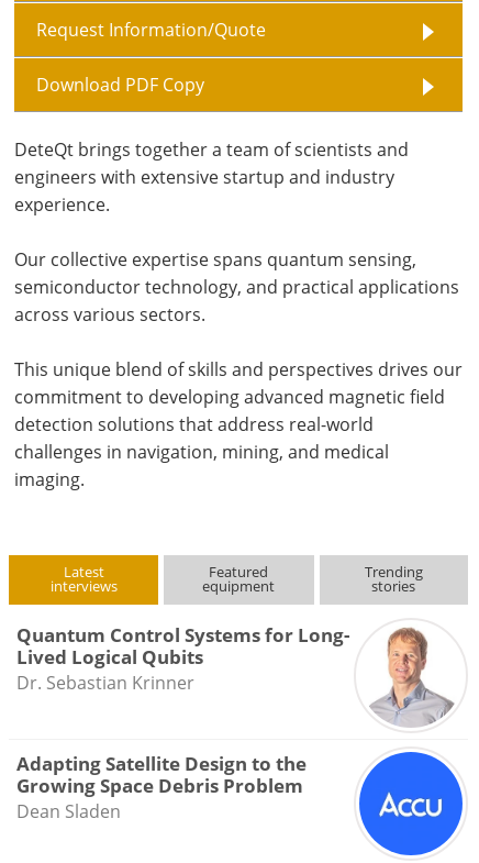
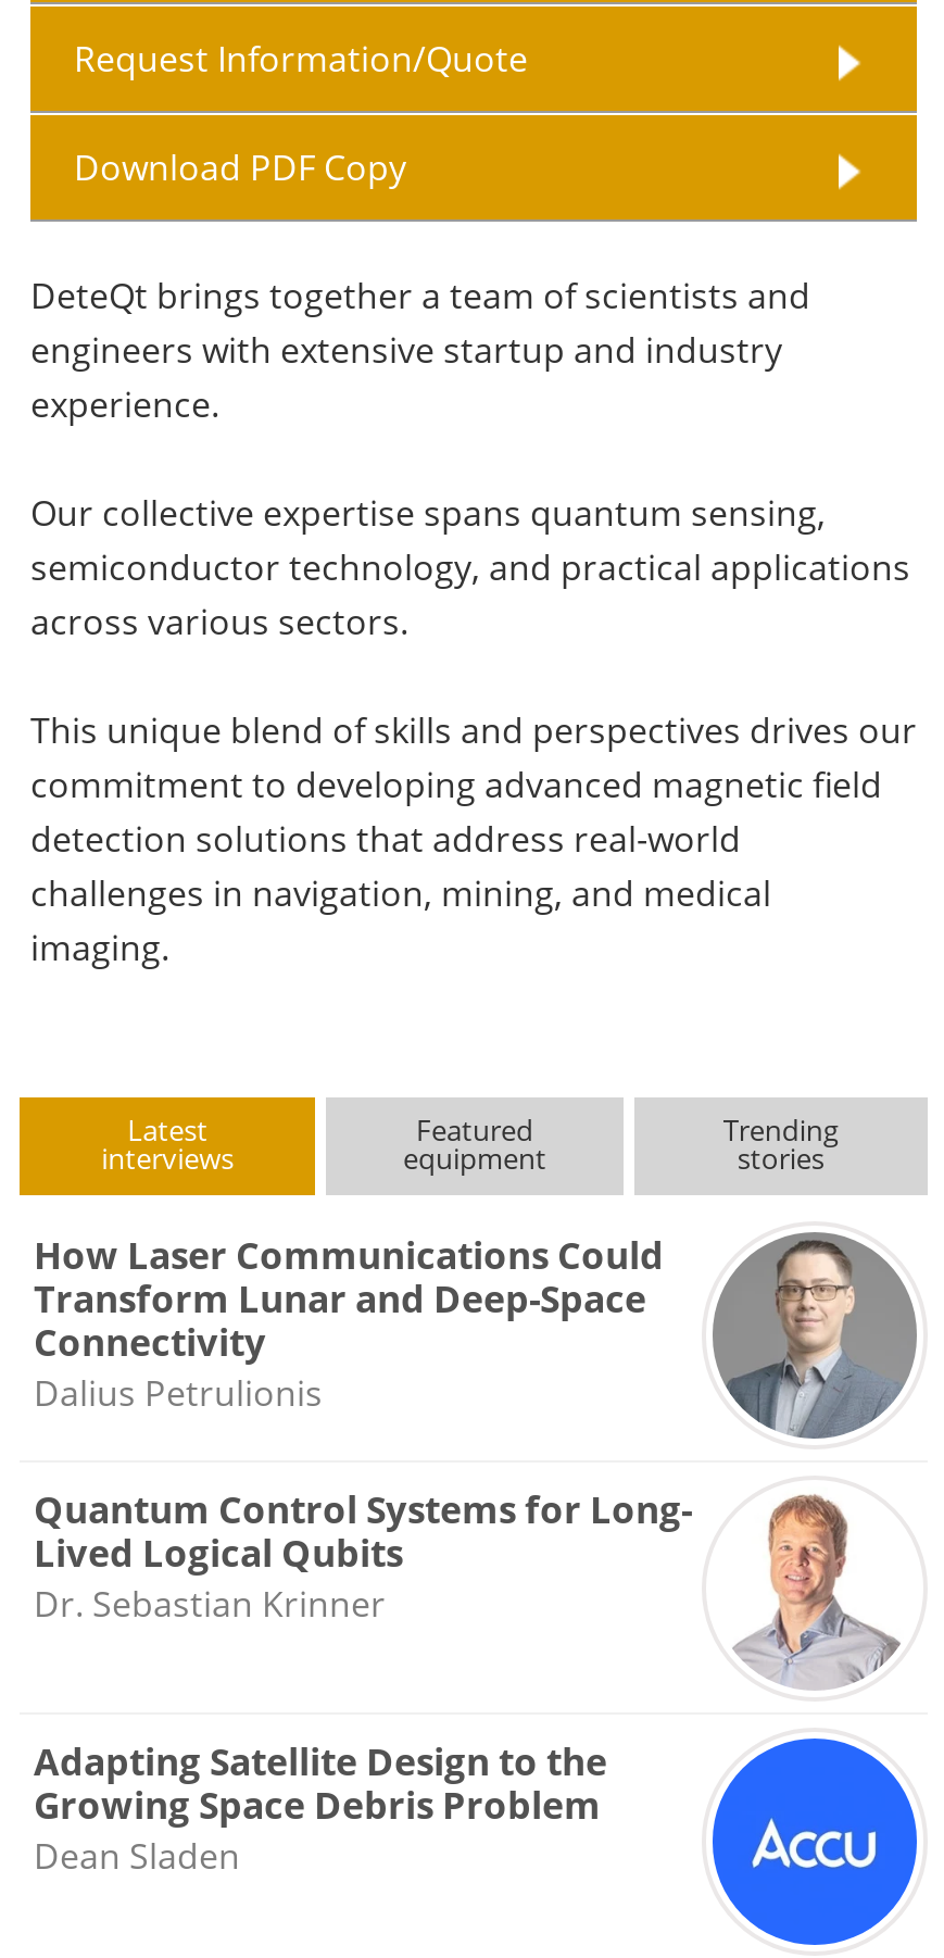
+ [image]
+ How Laser Communications Could
+ Transform Lunar and Deep-Space
+ Connectivity
+ Dalius Petrulionis
